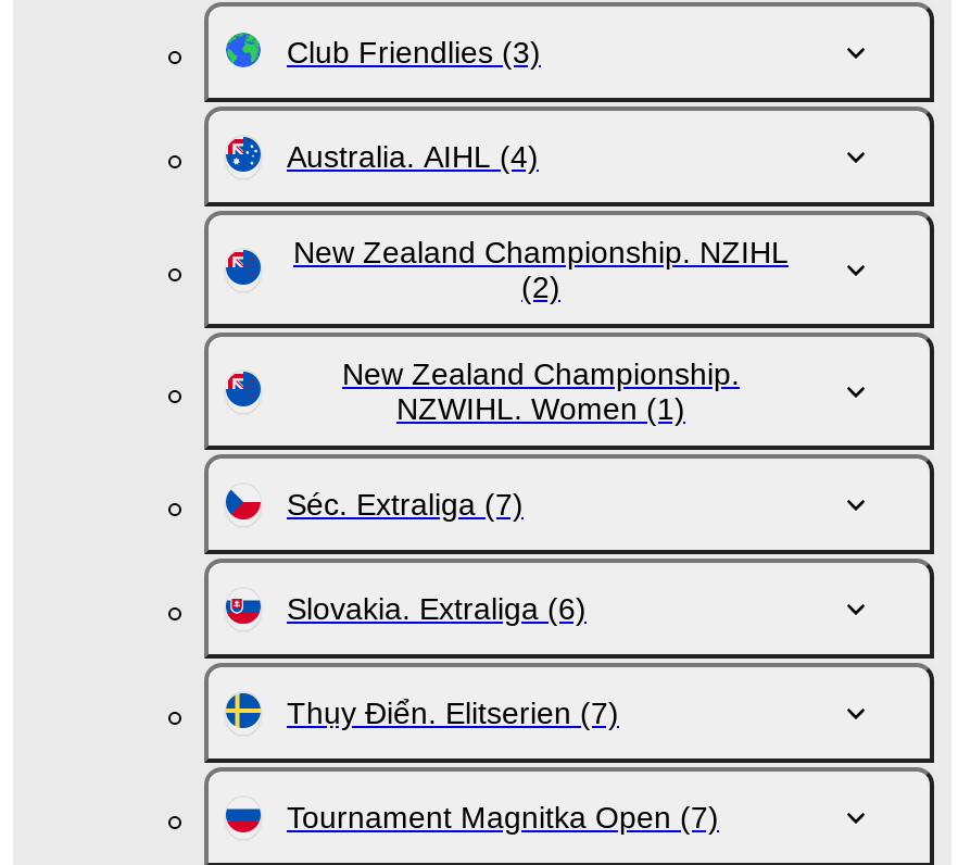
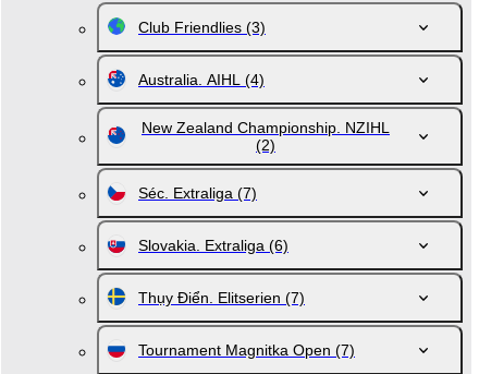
- New Zealand Championship.
- NZWIHL. Women (1)
